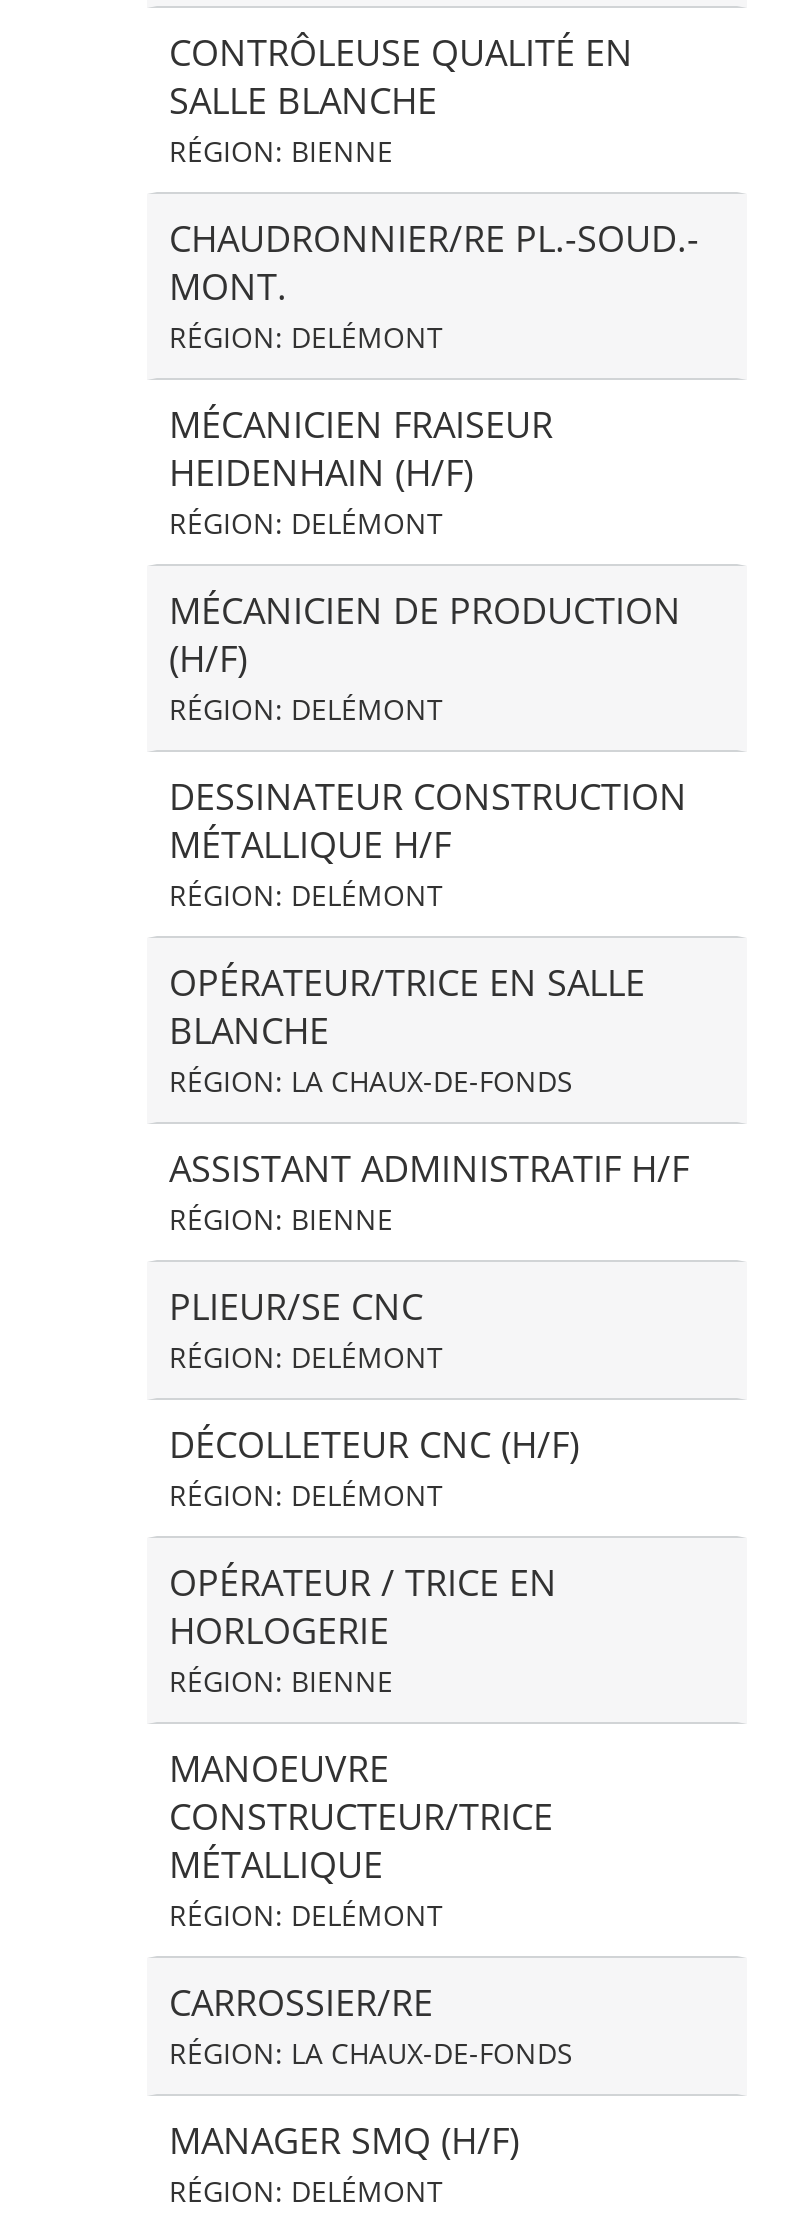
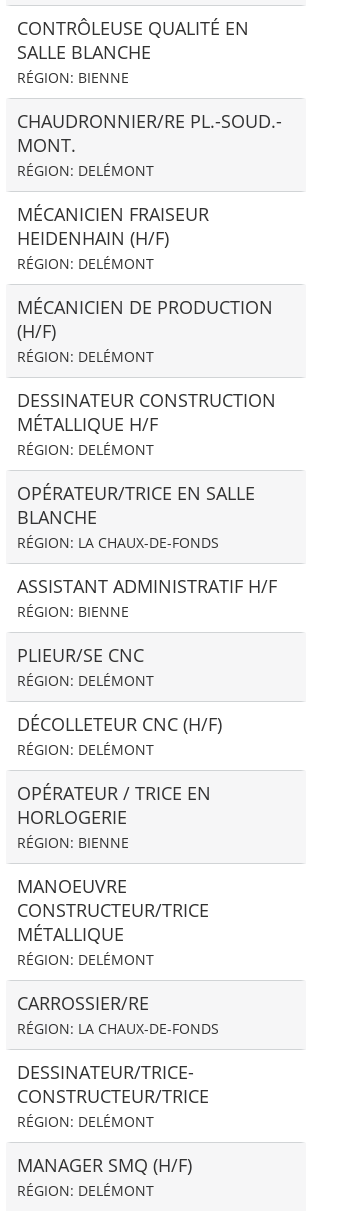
+ DESSINATEUR/TRICE-
+ CONSTRUCTEUR/TRICE
+ RÉGION: DELÉMONT
